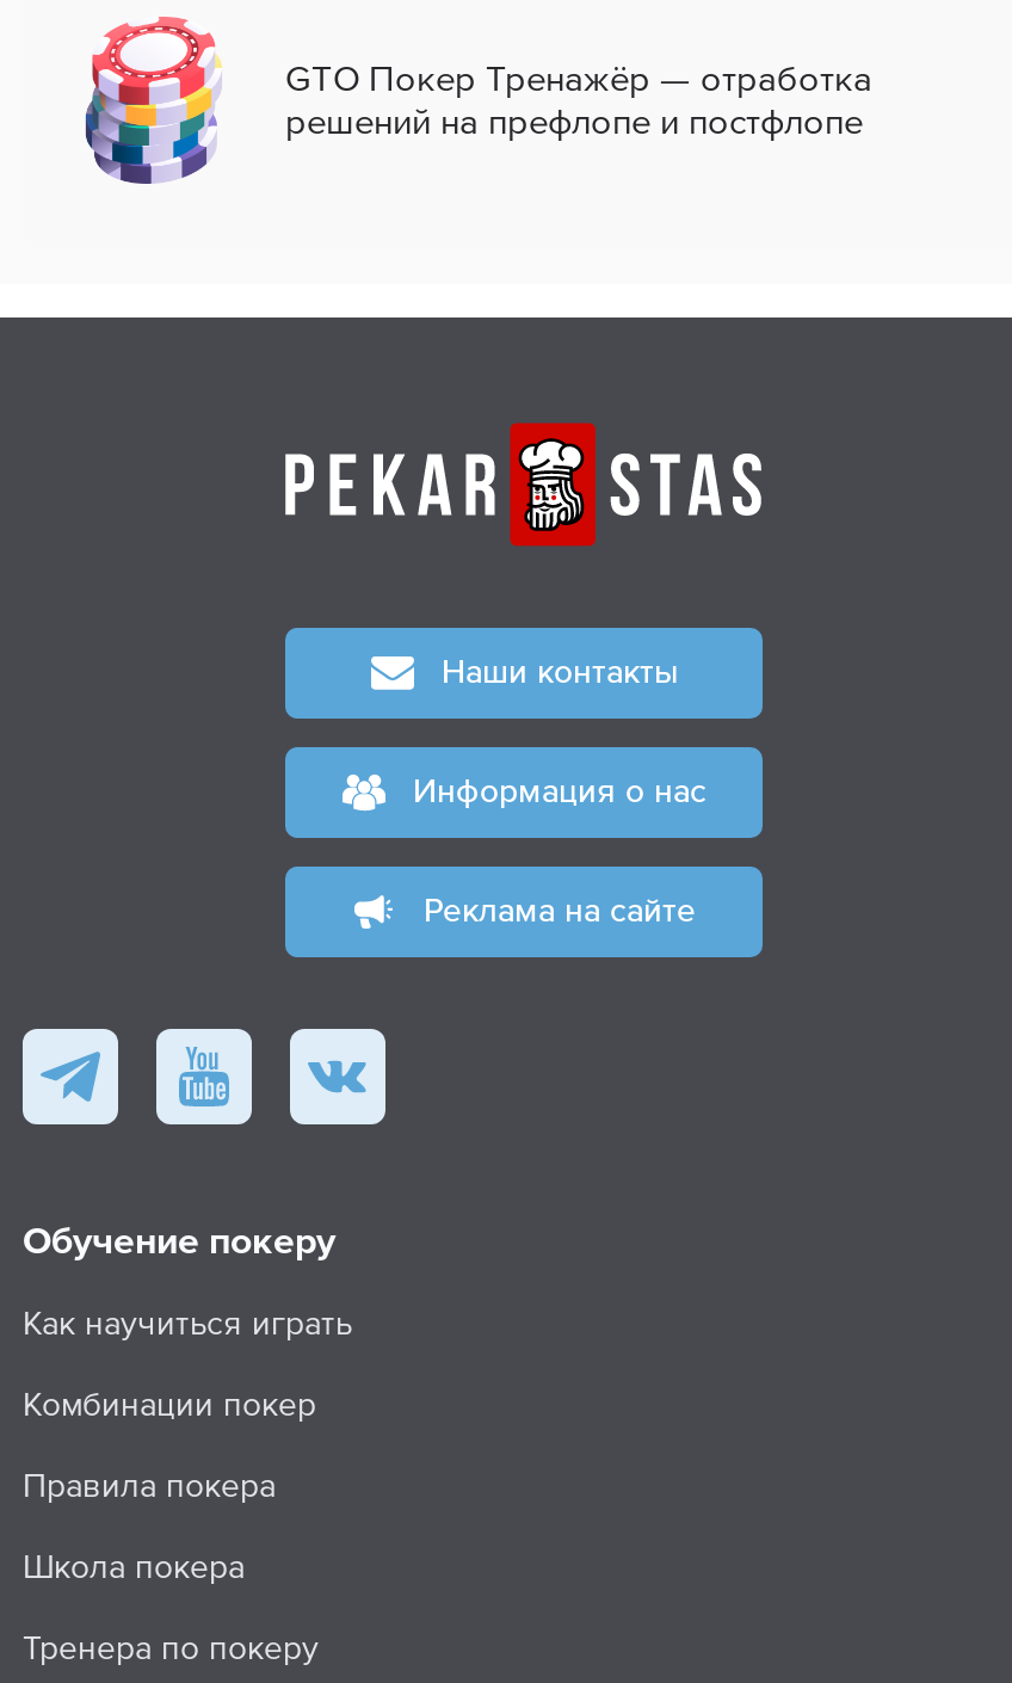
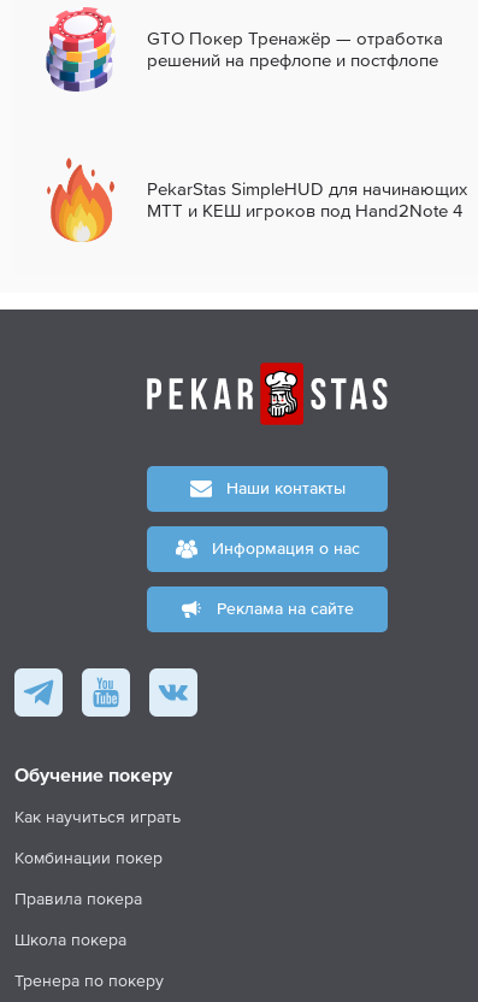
+ [image]
+ PekarStas SimpleHUD для начинающих
+ МТТ и КЕШ игроков под Hand2Note 4
